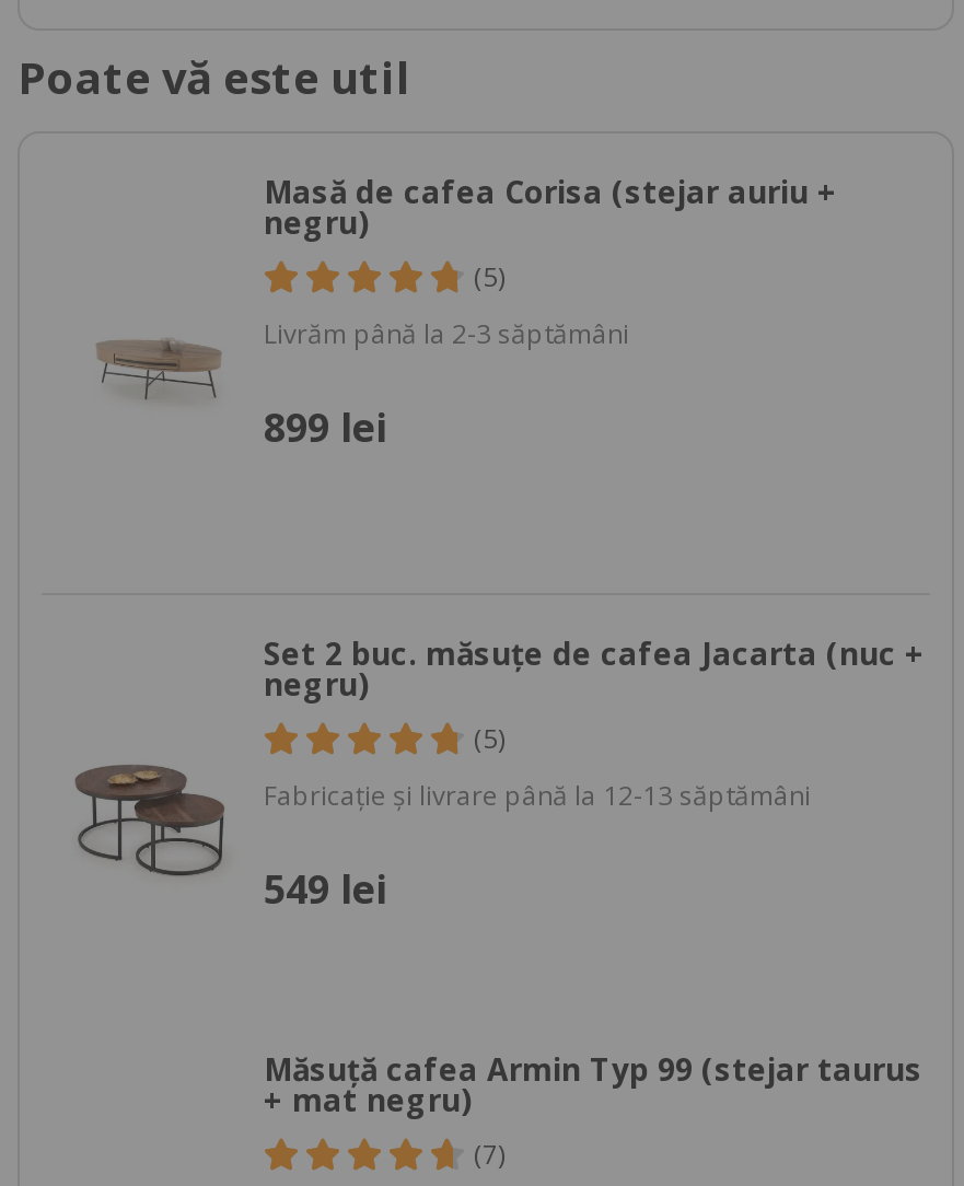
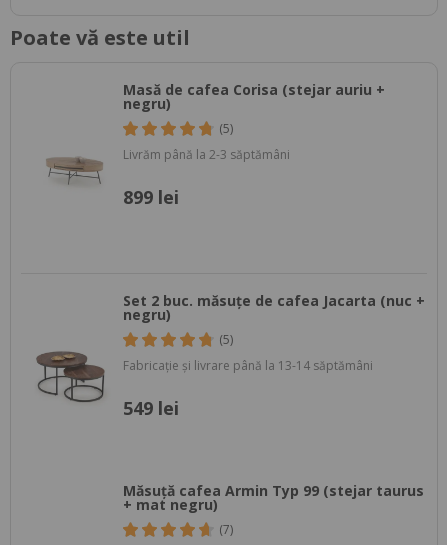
- Fabricație și livrare până la 12-13 săptămâni
+ Fabricație și livrare până la 13-14 săptămâni
